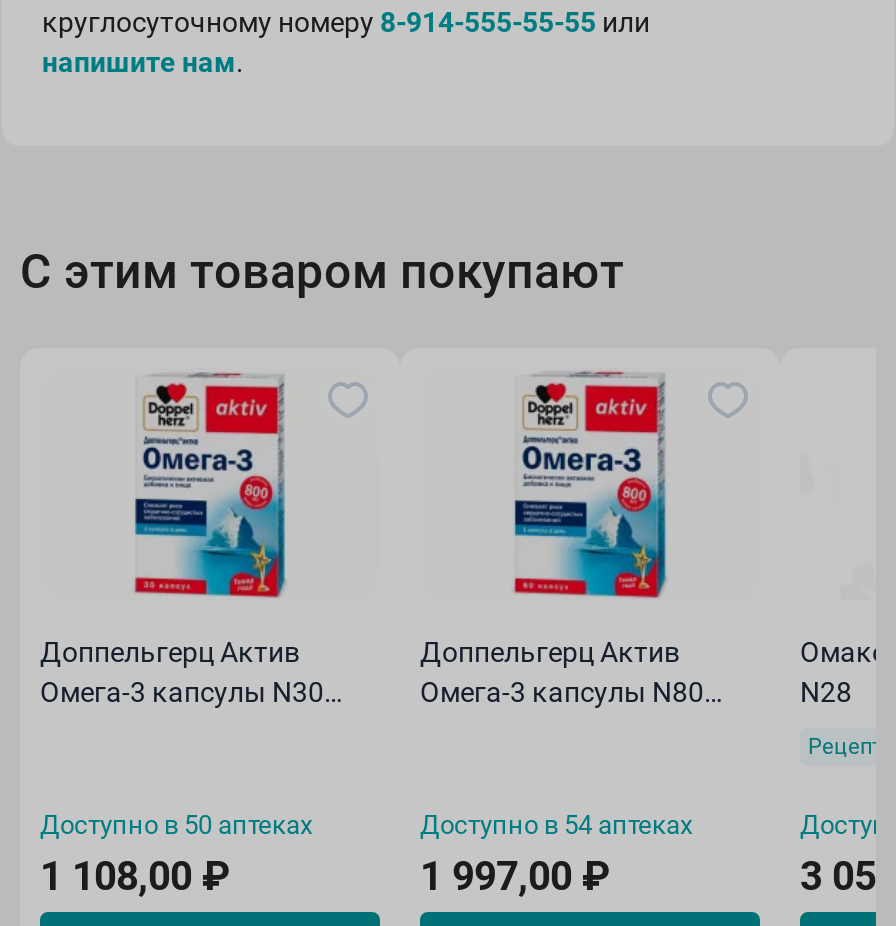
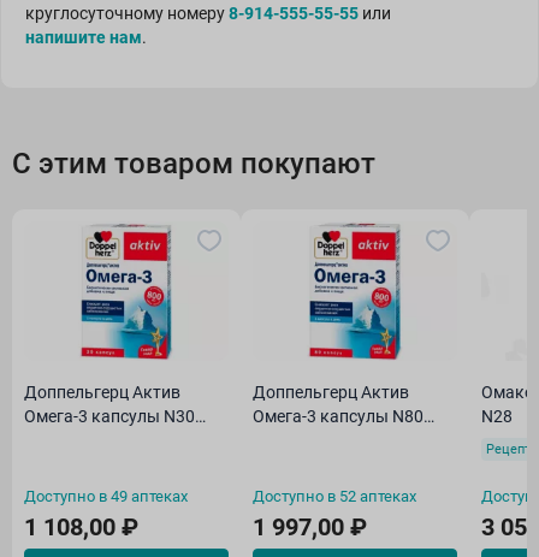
- Доступно в 50 аптеках
+ Доступно в 49 аптеках

- Доступно в 54 аптеках
+ Доступно в 52 аптеках
